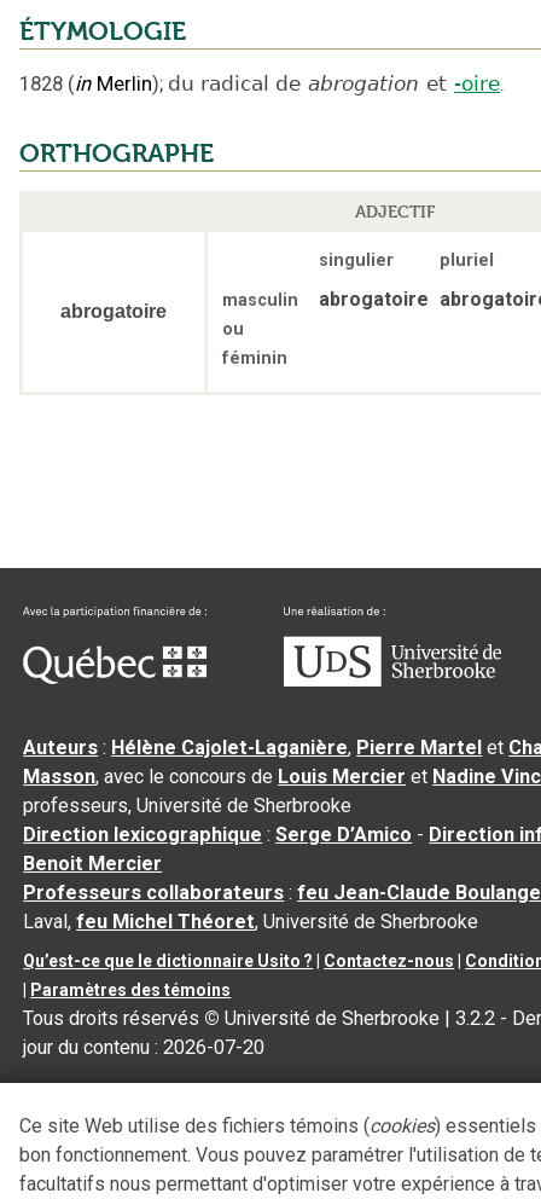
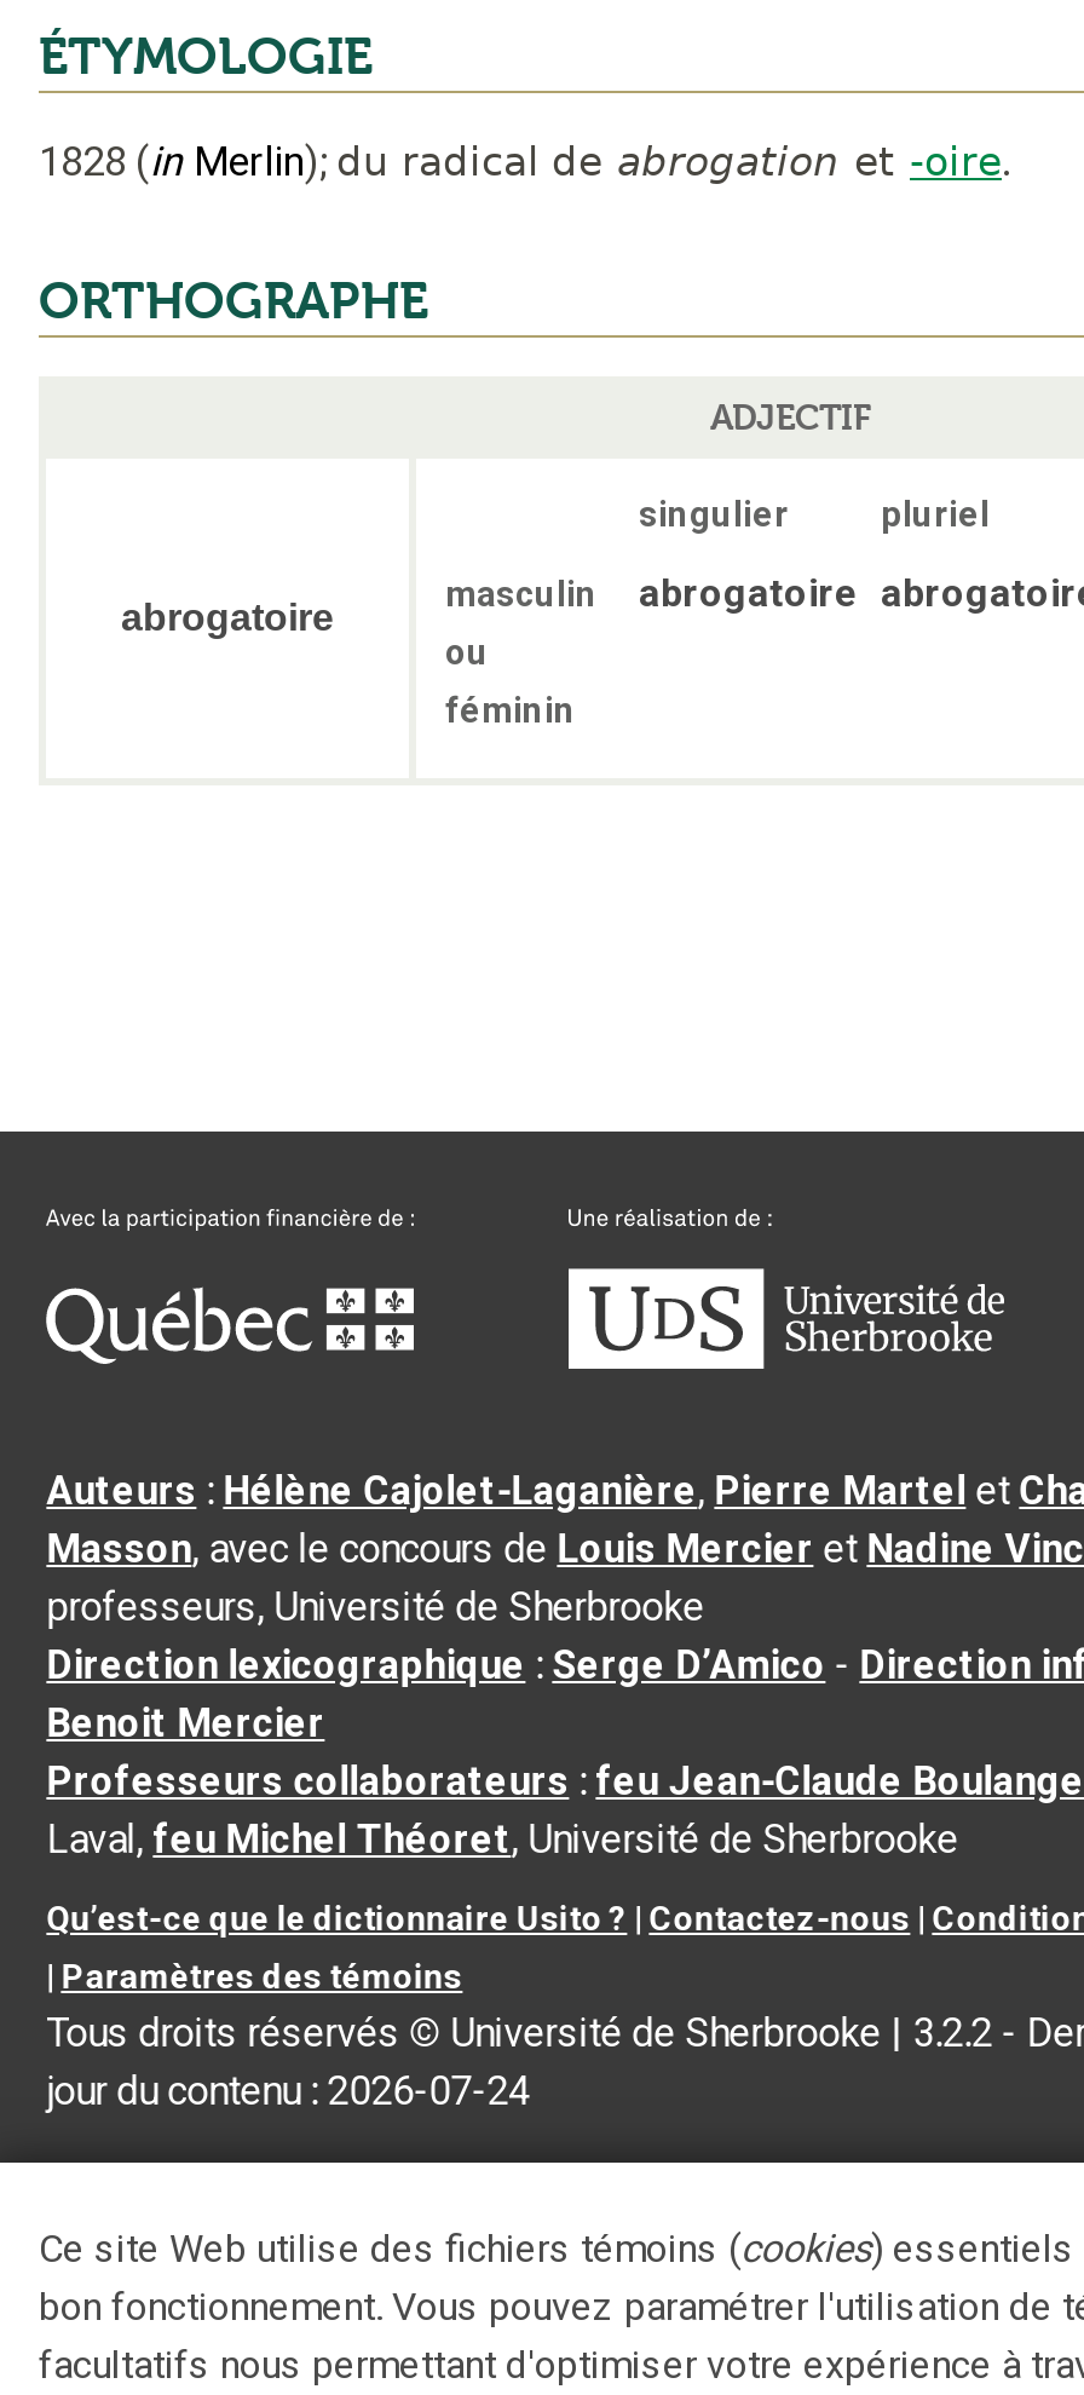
- jour du contenu : 2026-07-20
+ jour du contenu : 2026-07-24
